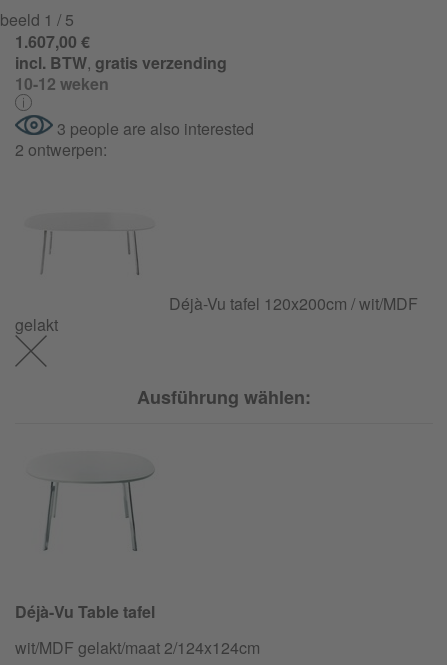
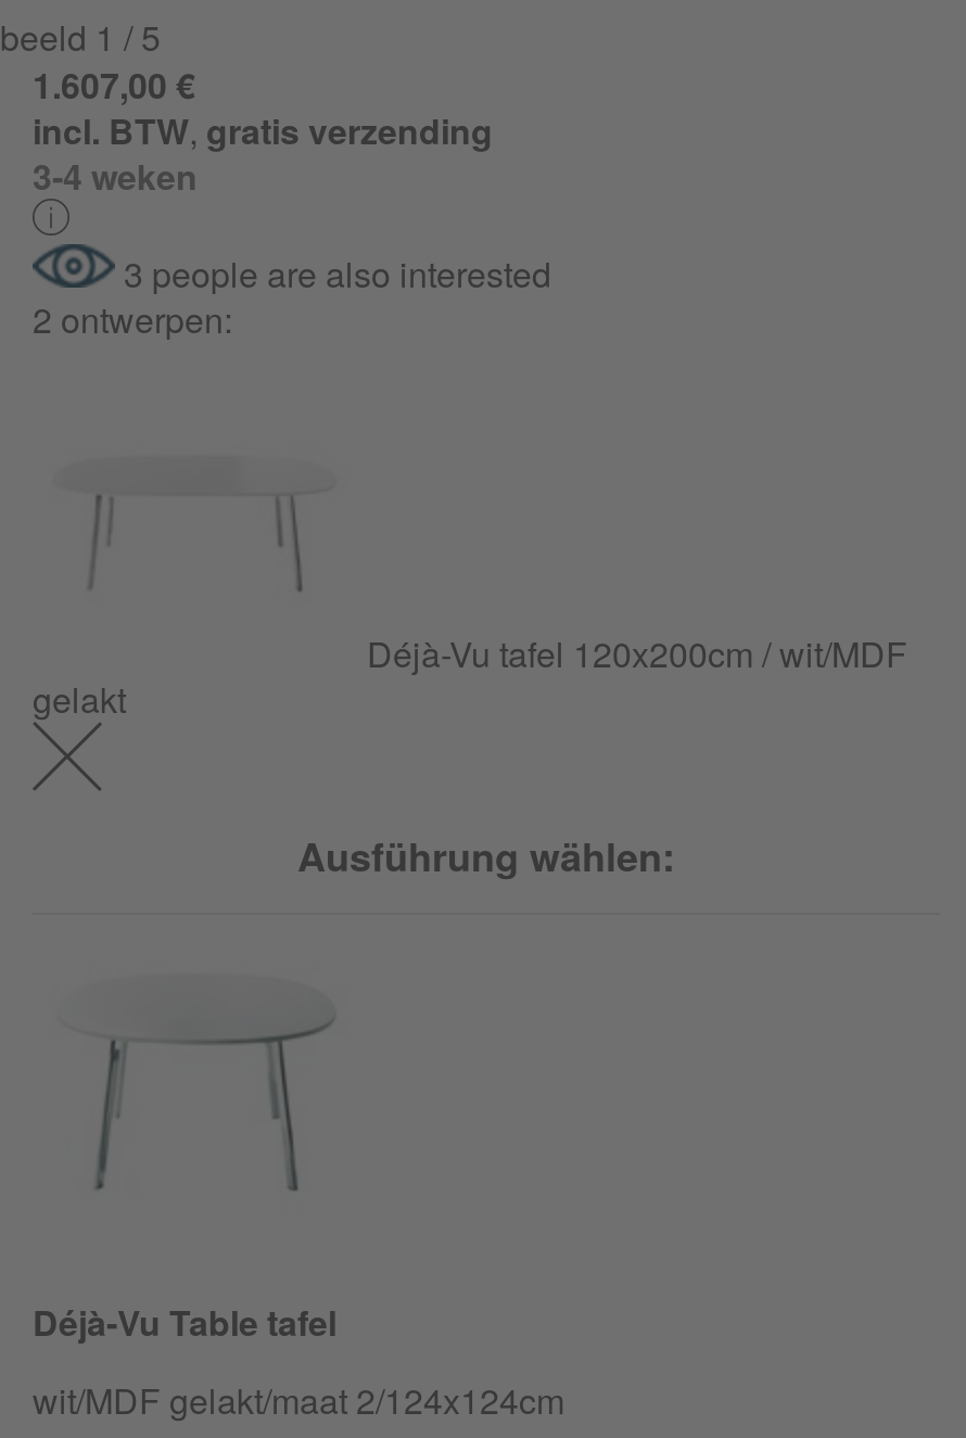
- 10-12 weken
+ 3-4 weken
